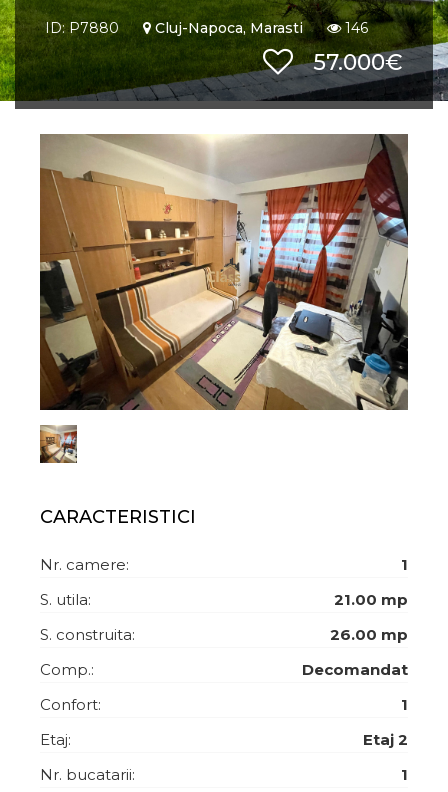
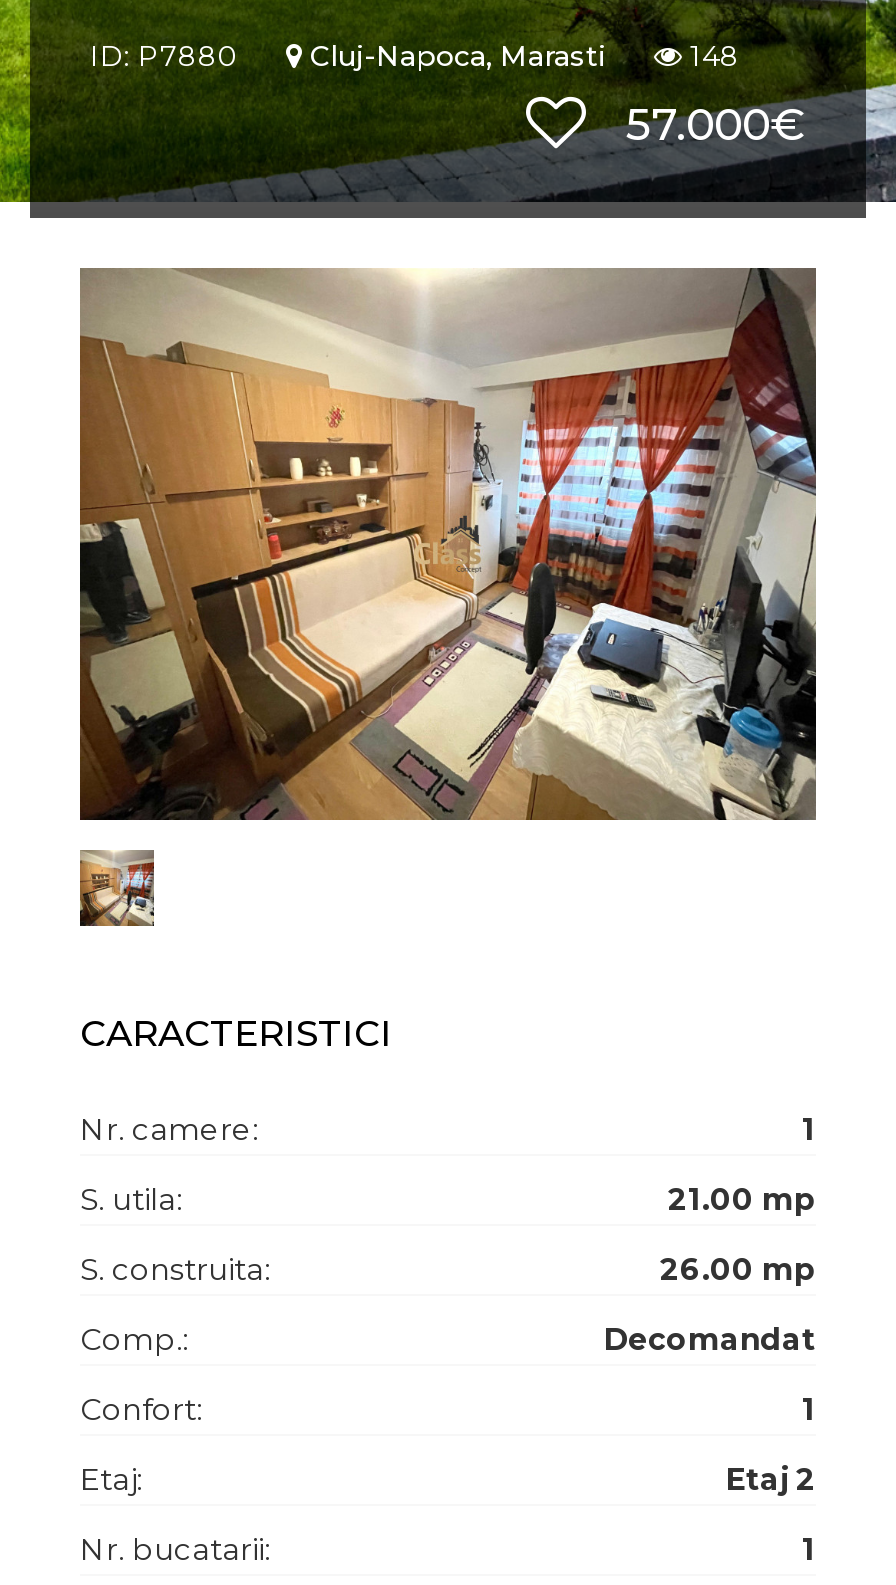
- 146
+ 148
